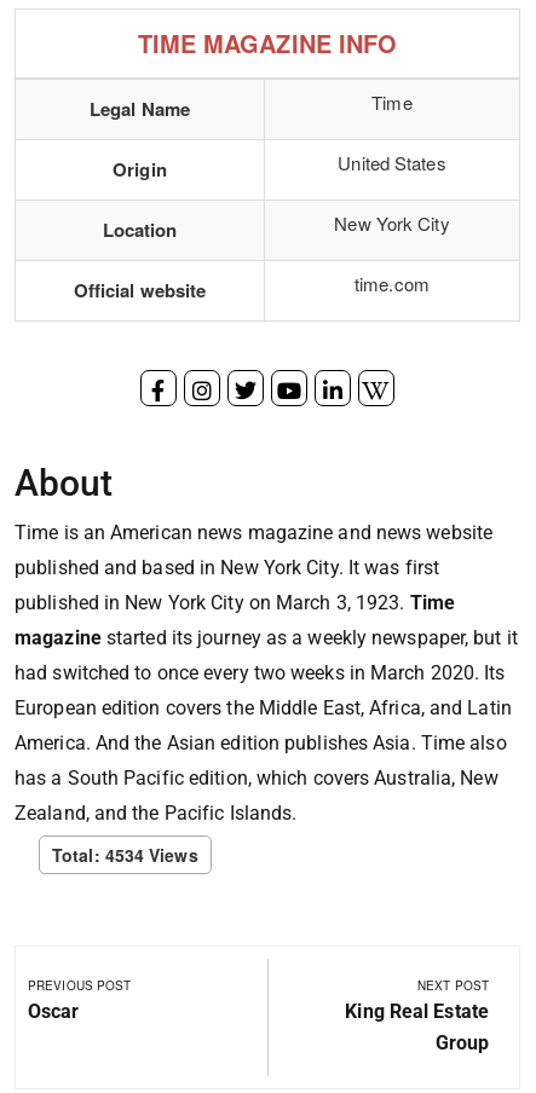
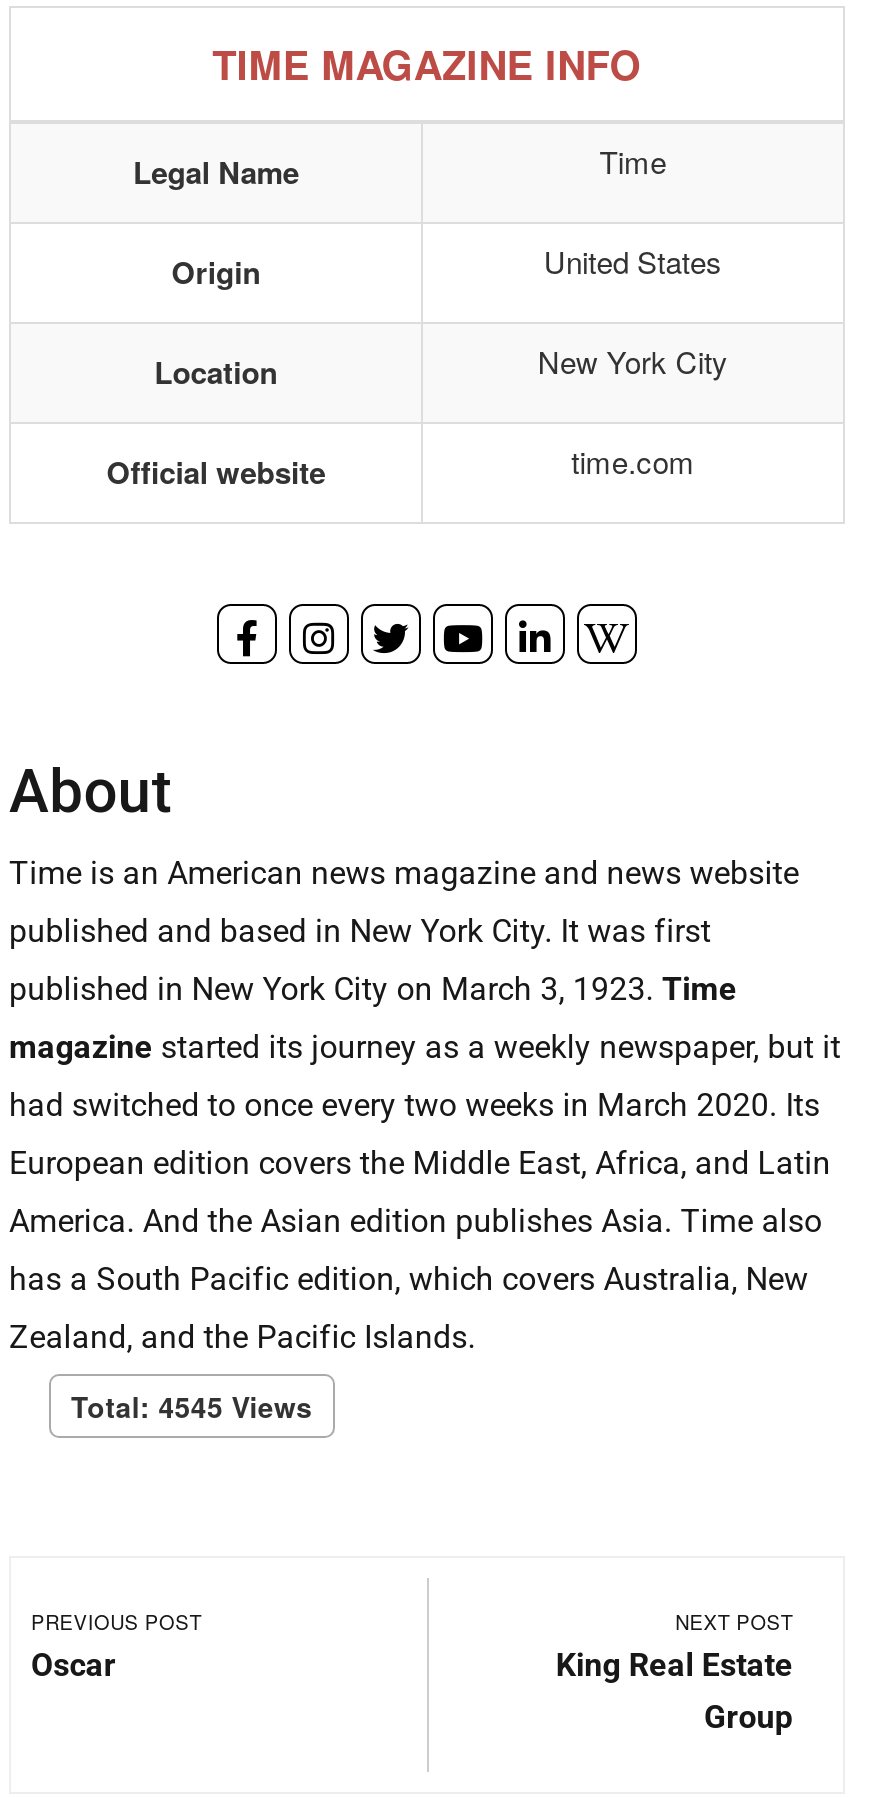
- Total: 4534 Views
+ Total: 4545 Views
